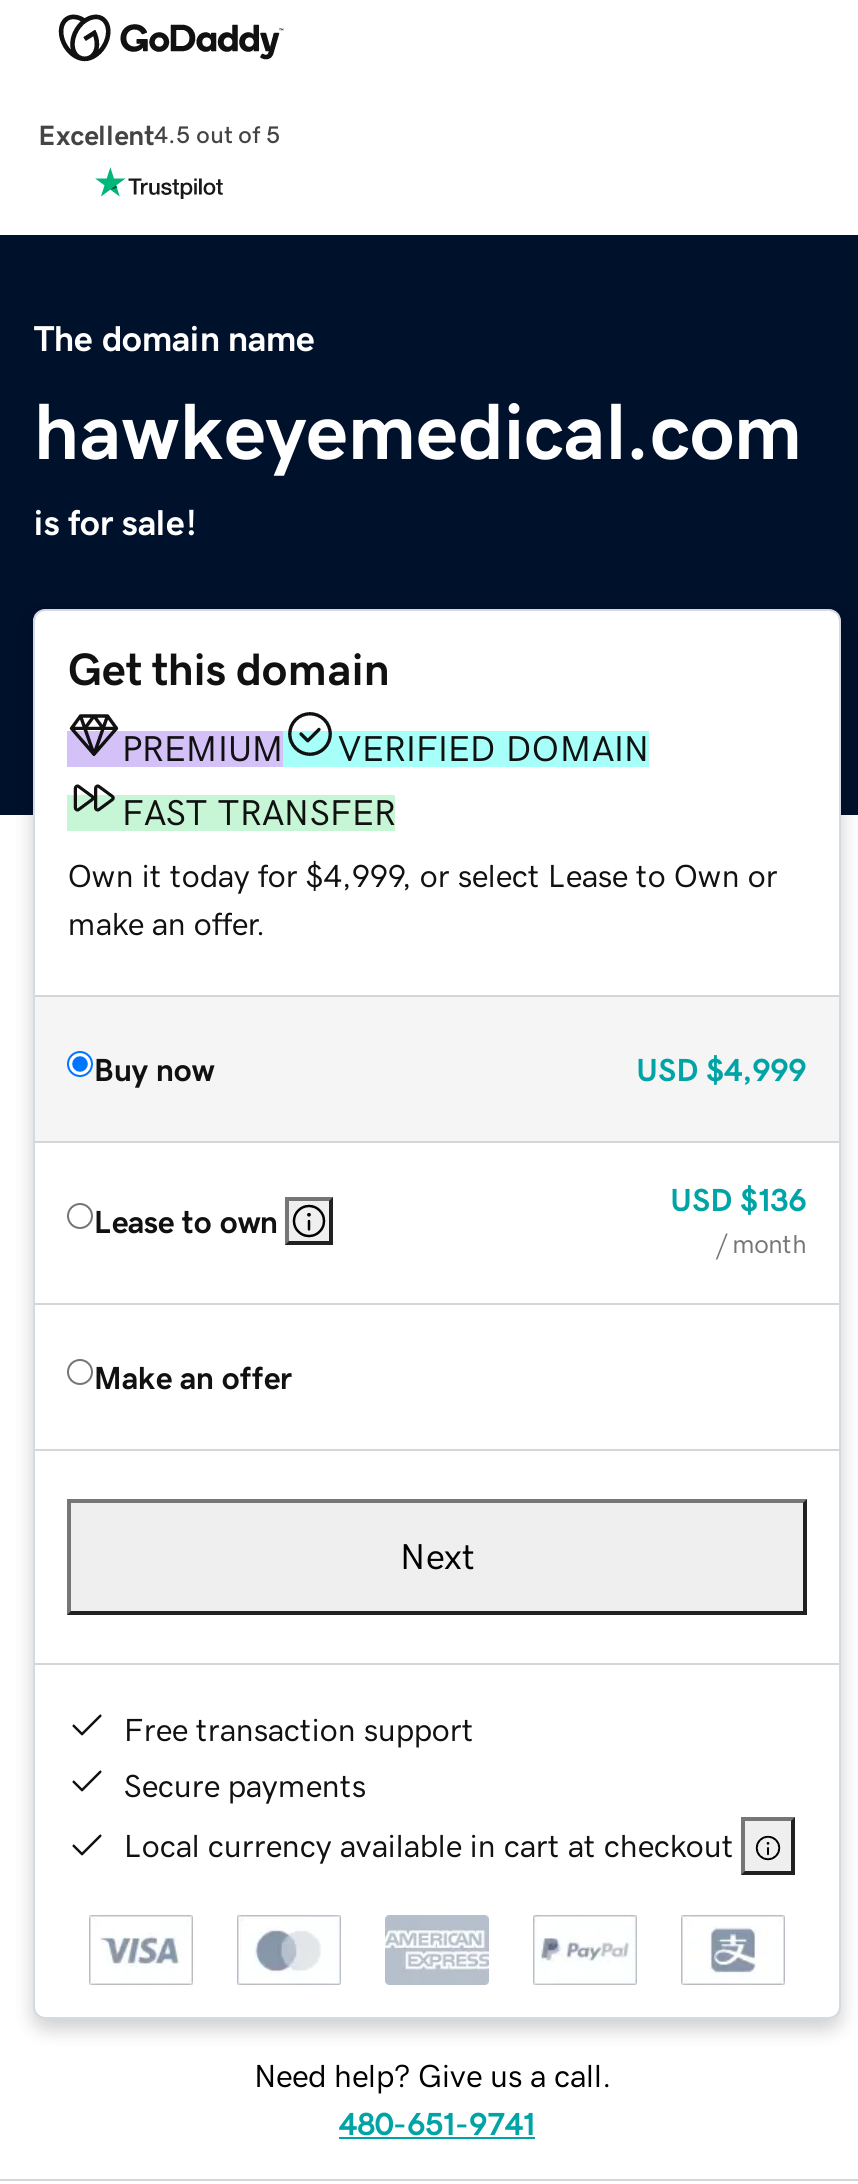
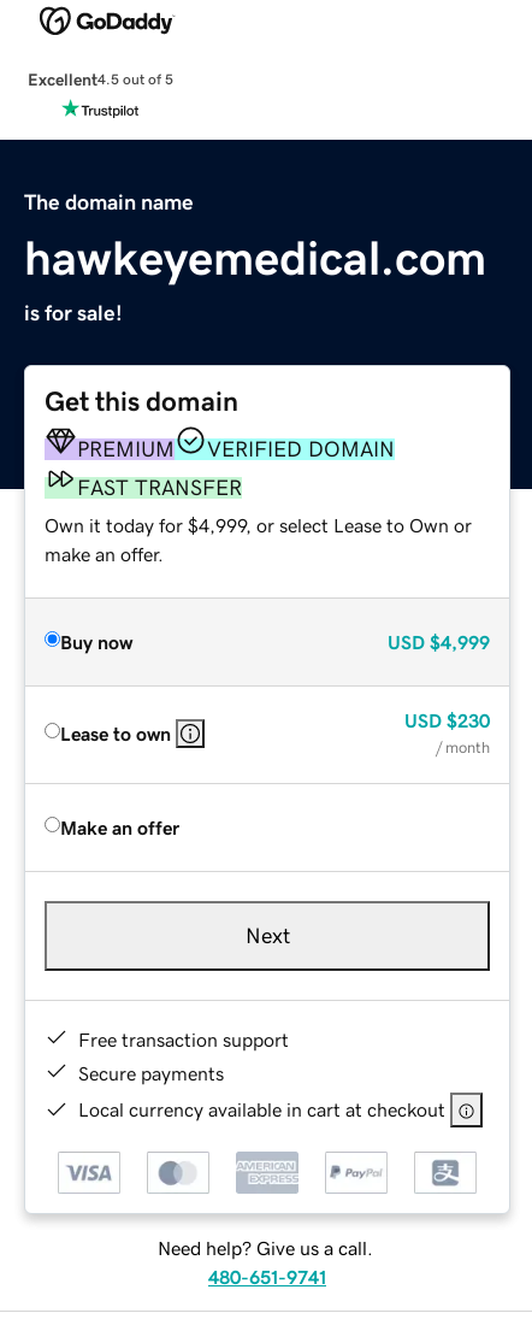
- USD $136
+ USD $230
